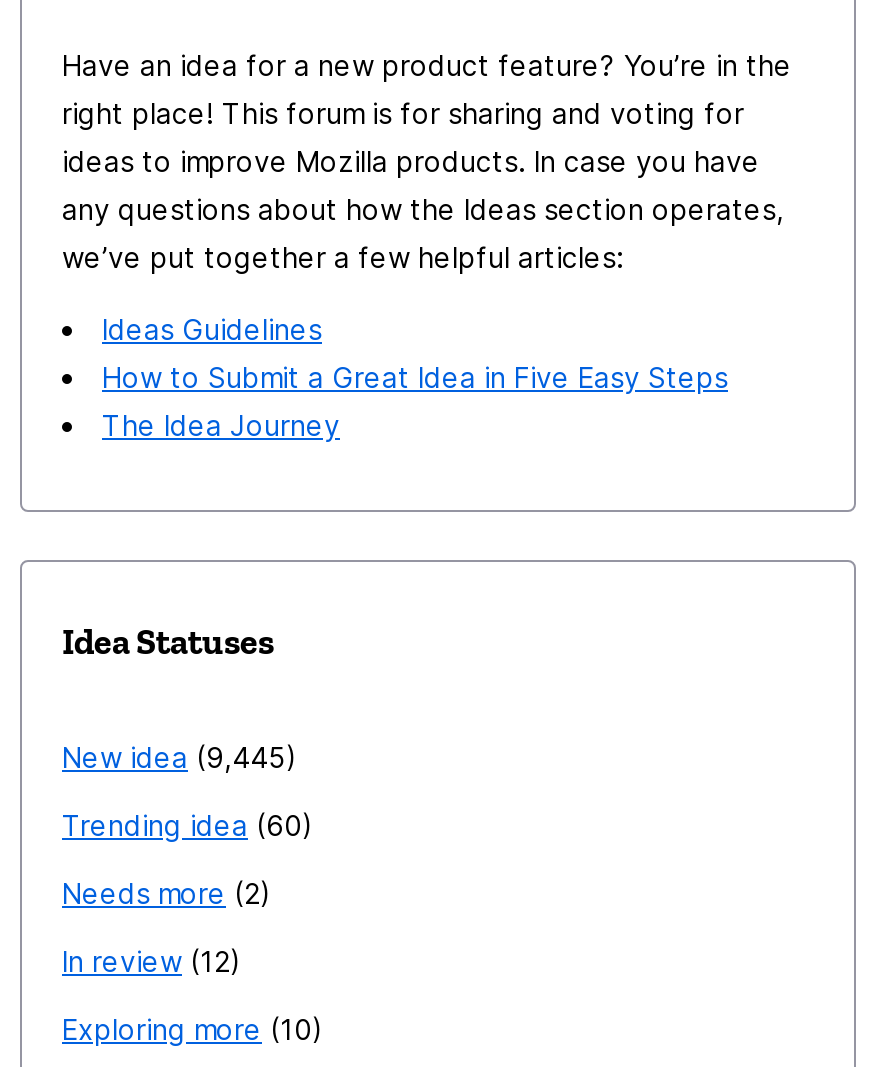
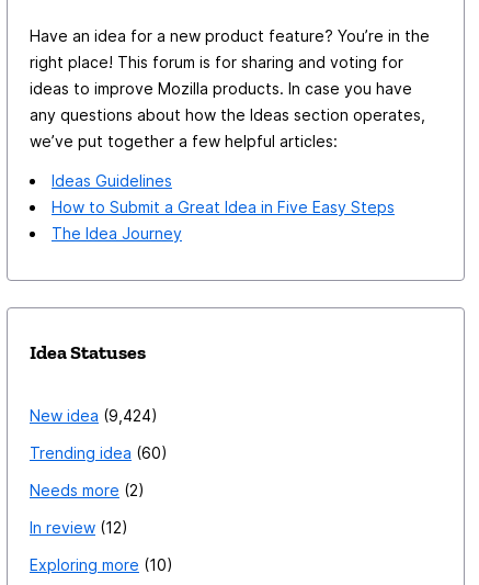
- New idea 9,445
+ New idea 9,424
